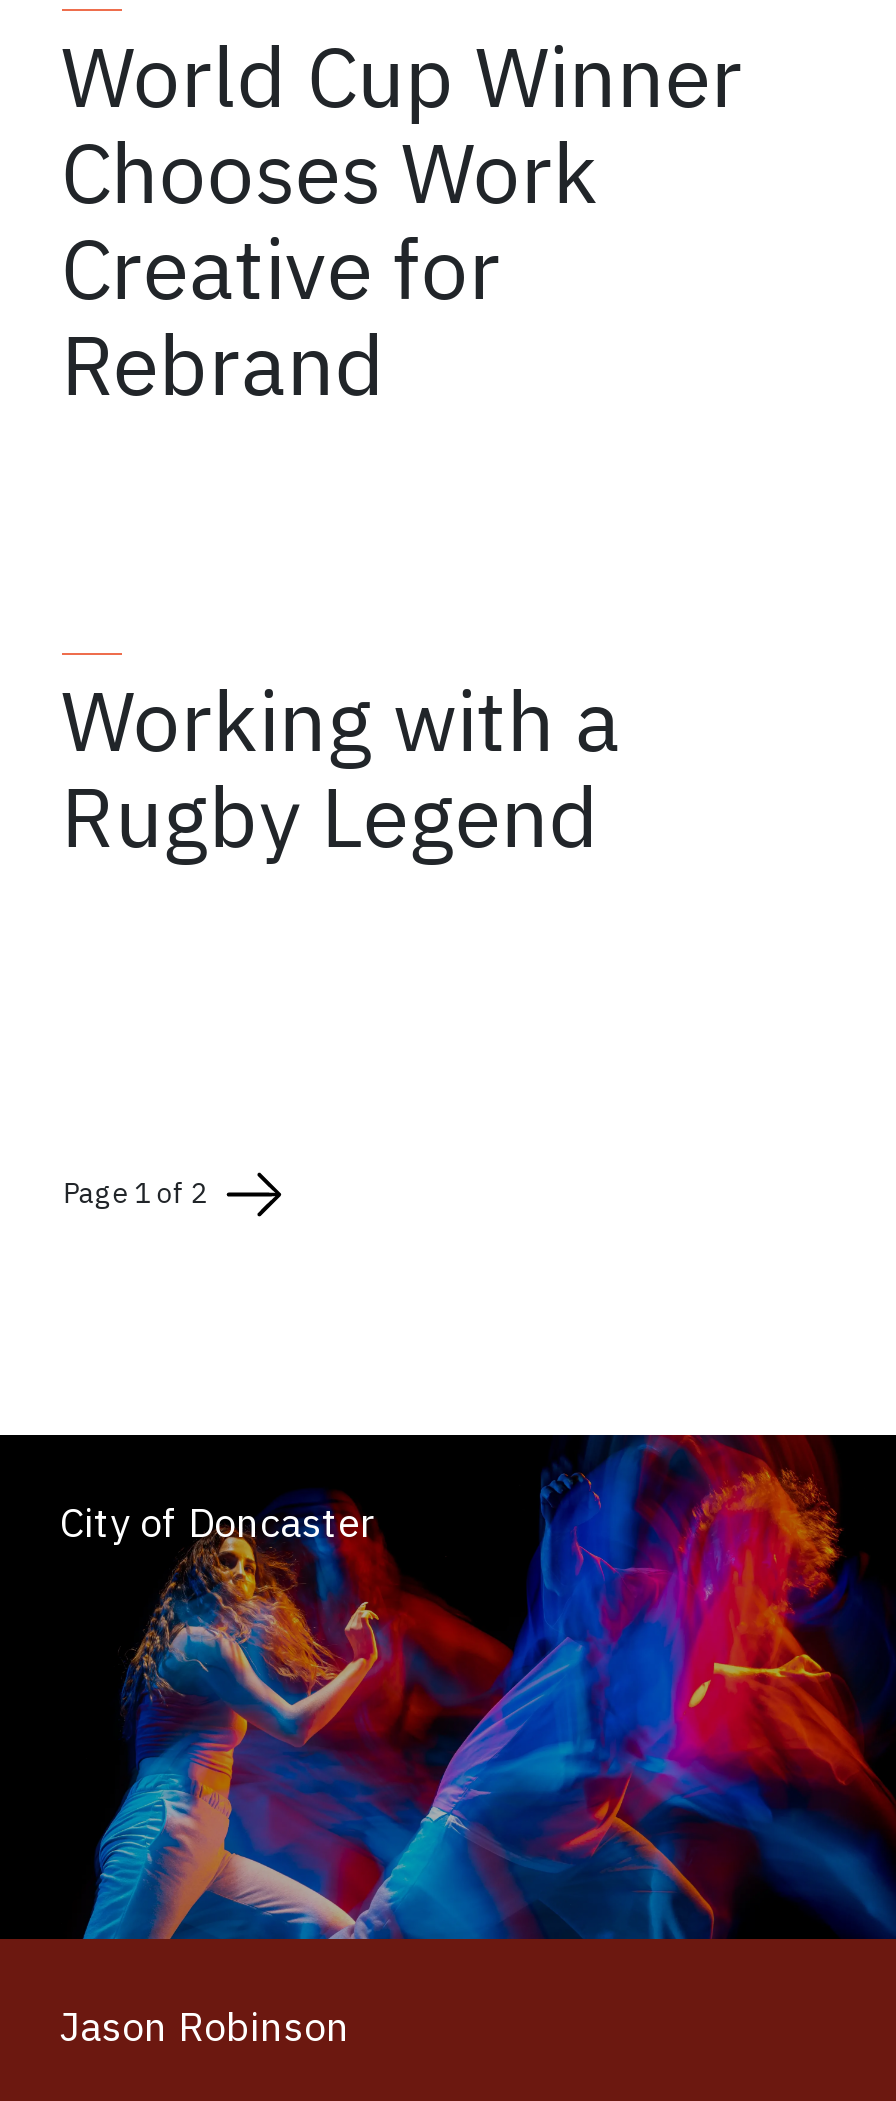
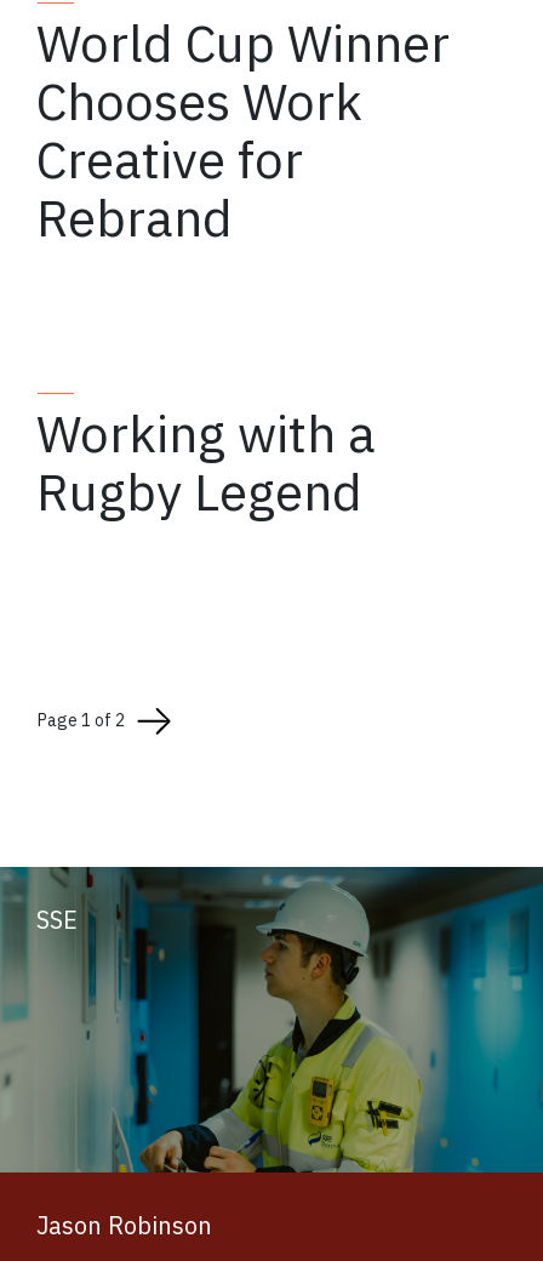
- [image]
- City of Doncaster
+ [image]
+ SSE
